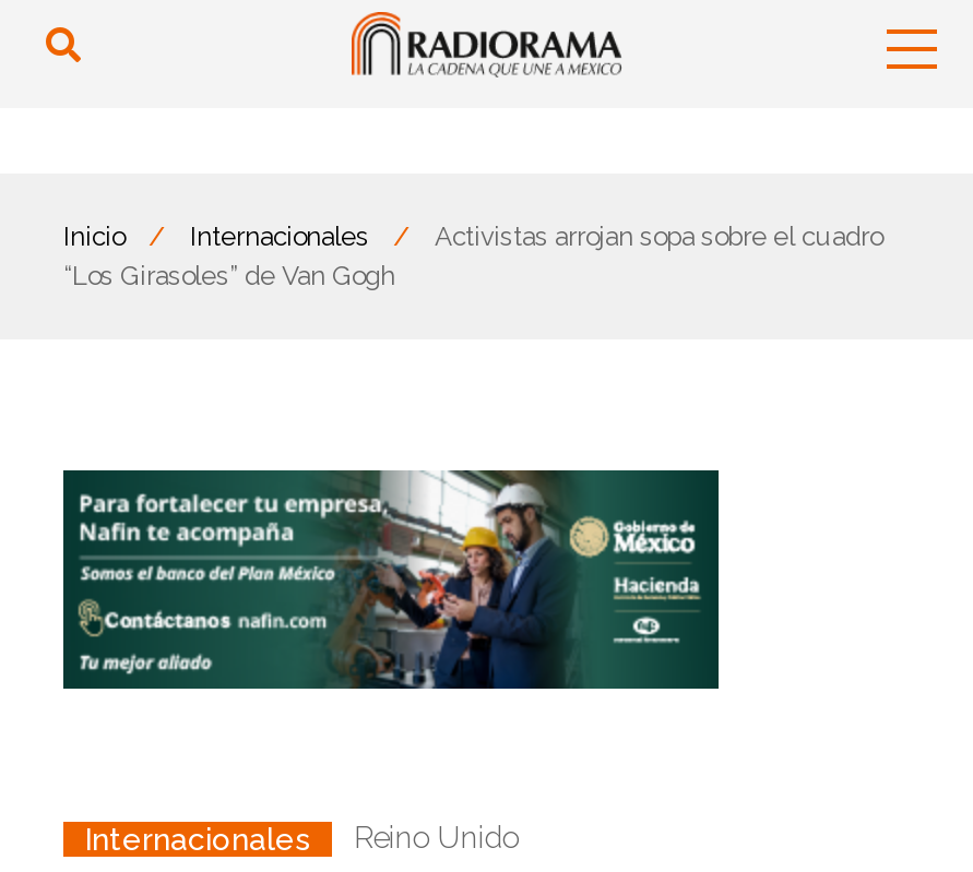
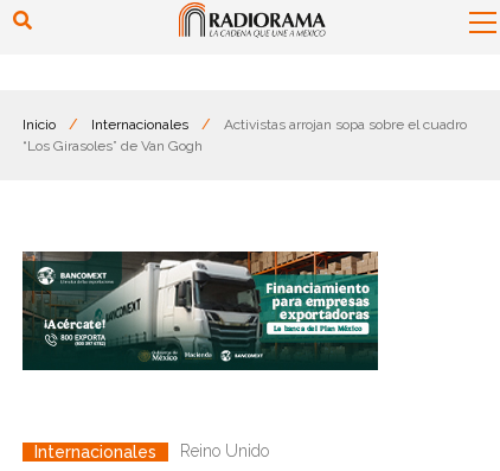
- [image]
+ [image]
